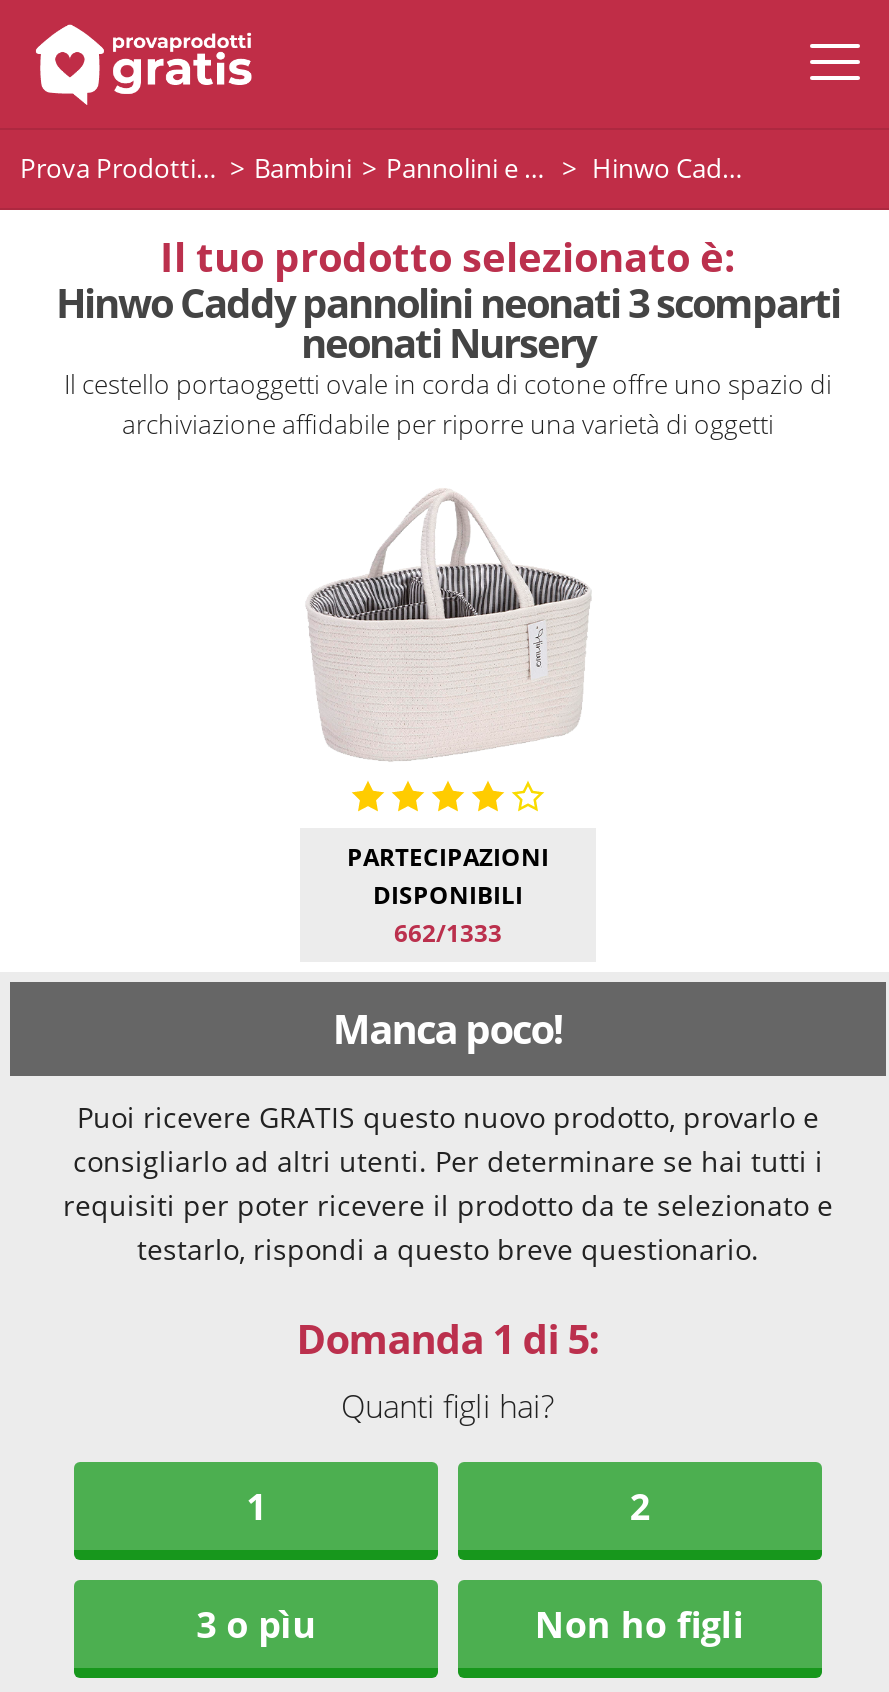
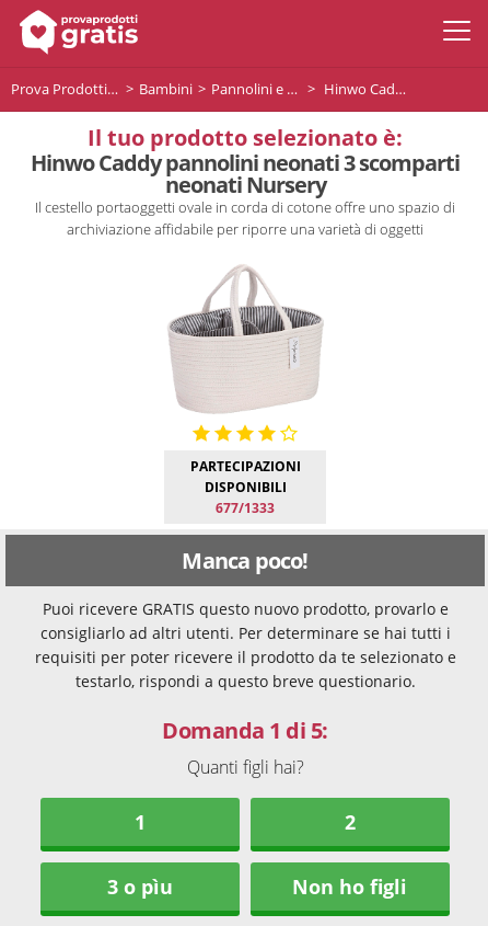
- 662/1333
+ 677/1333
